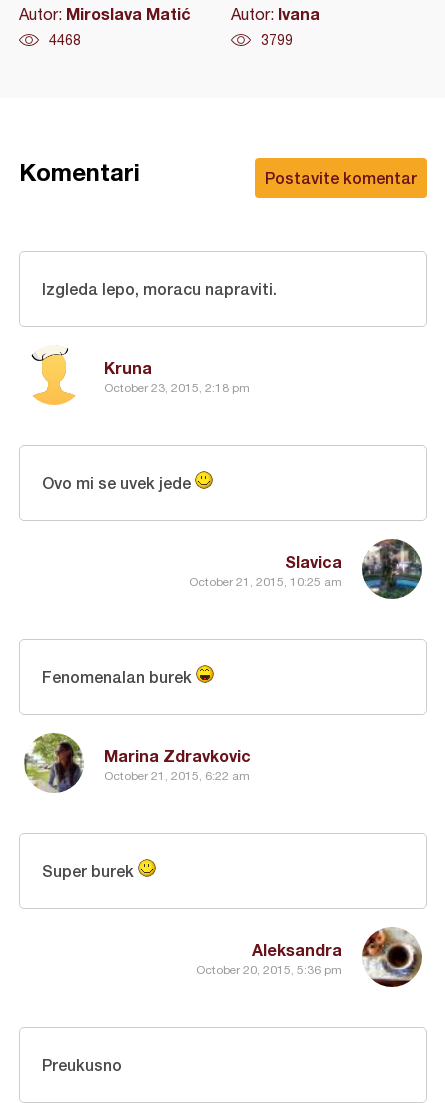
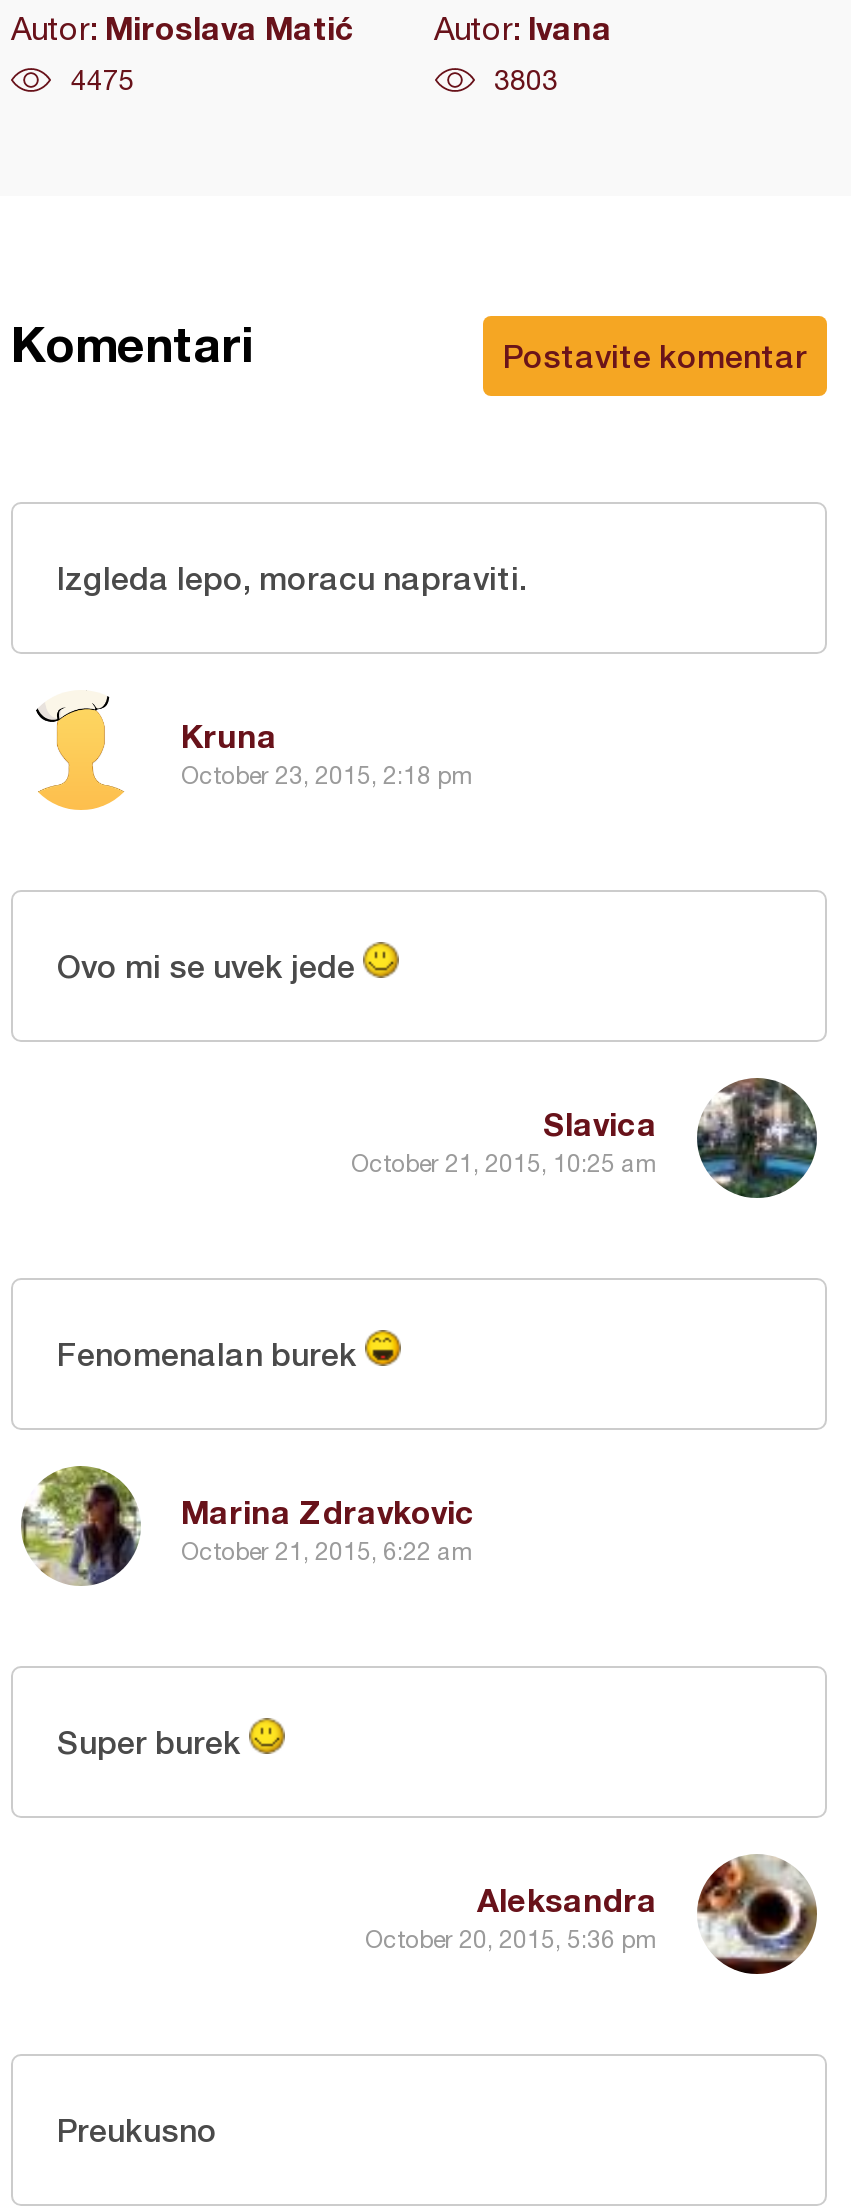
- 4468
+ 4475

- 3799
+ 3803
